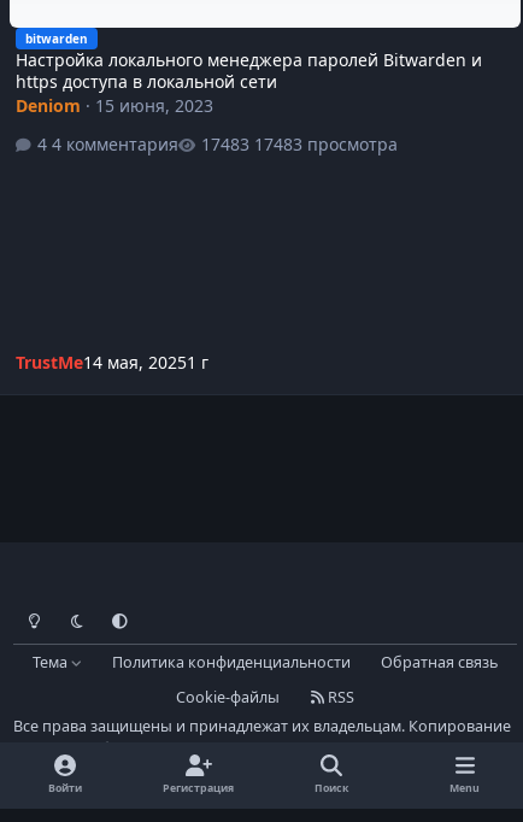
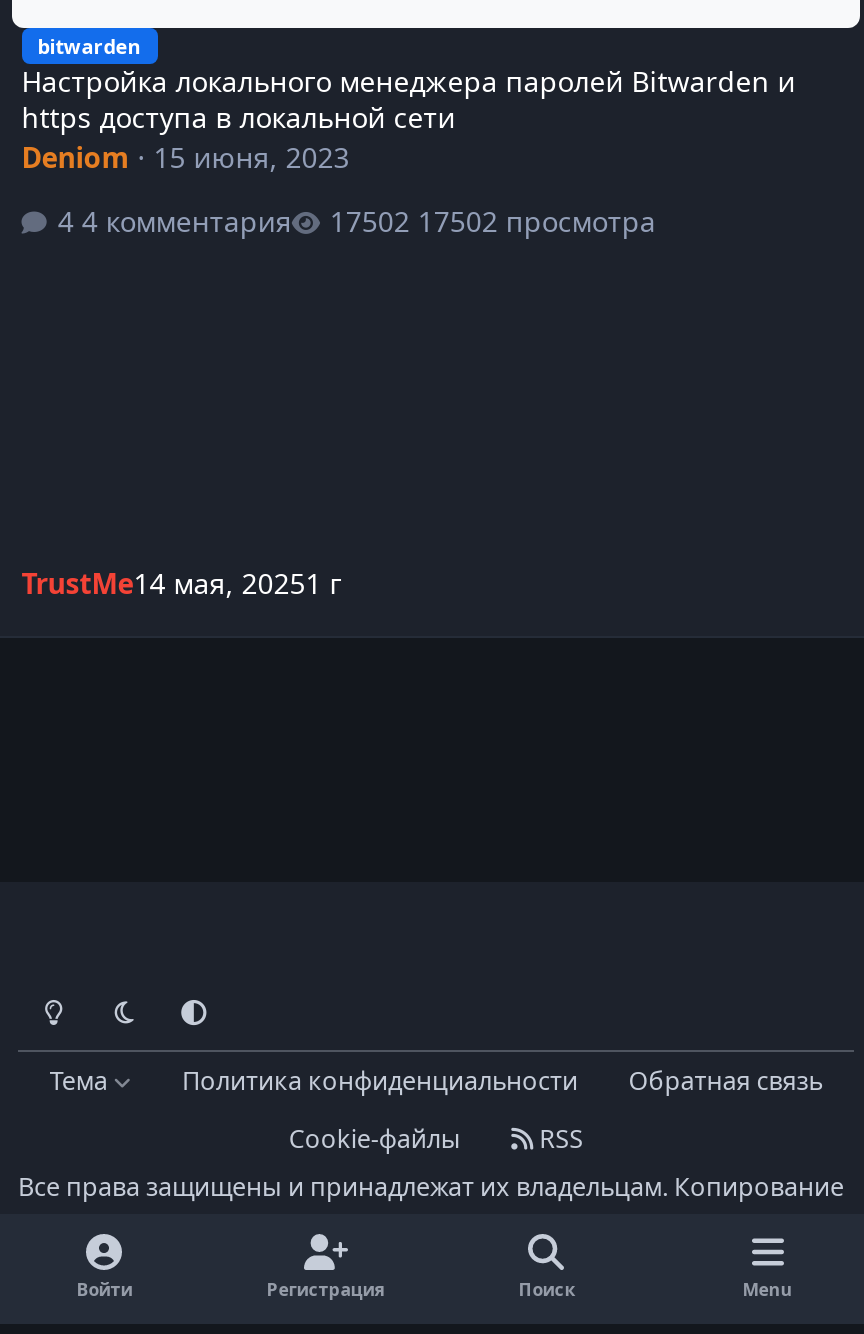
- 17483 просмотра
+ 17502 просмотра
